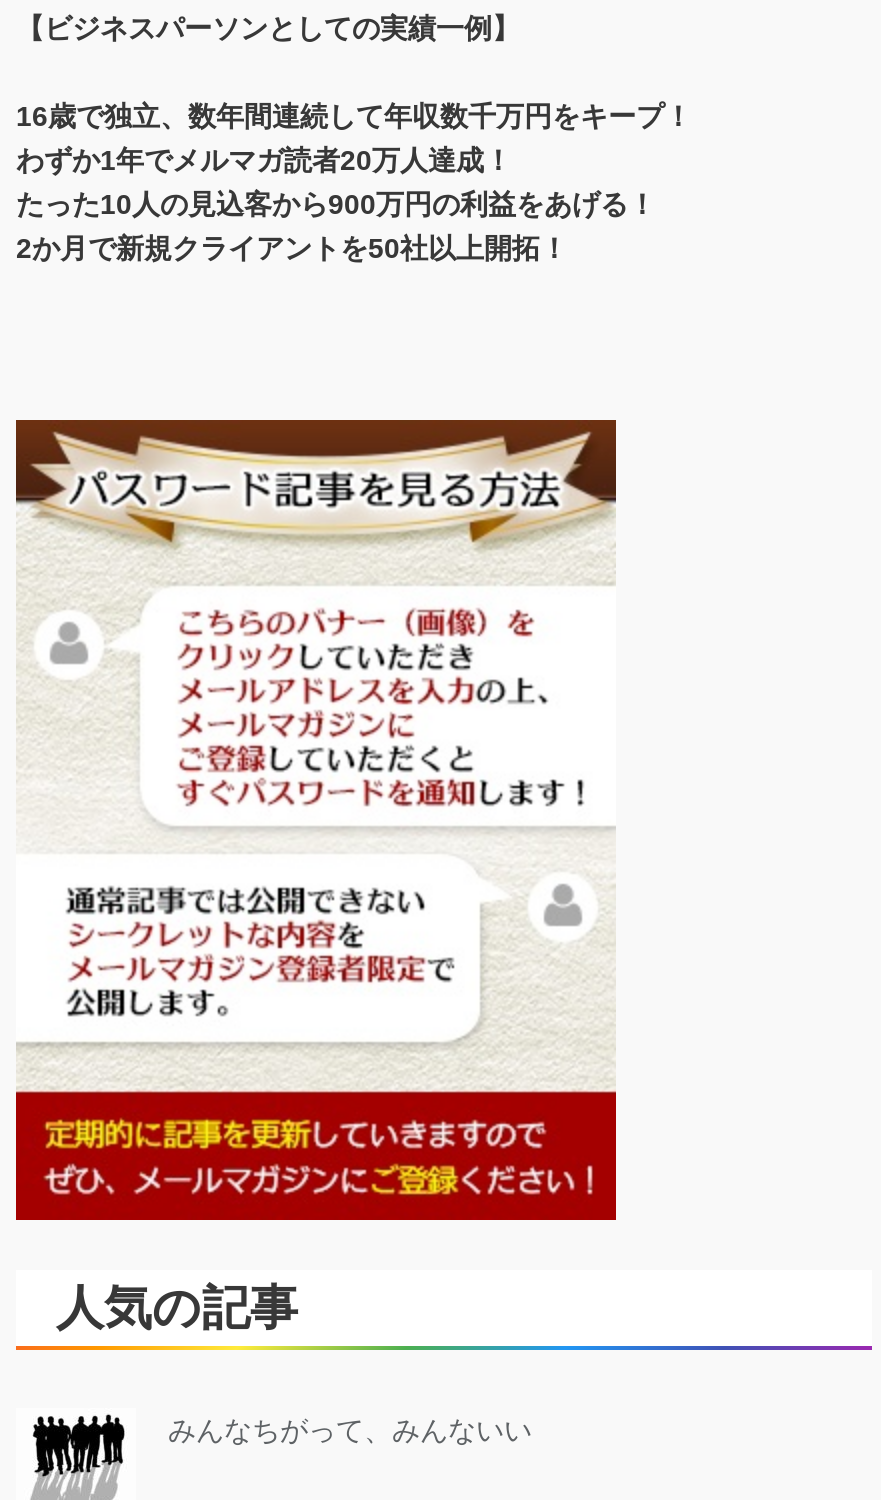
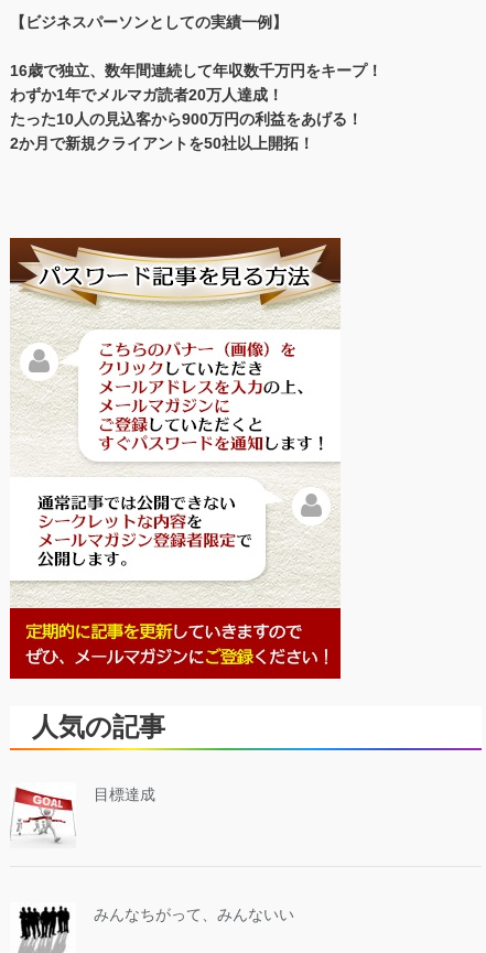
+ [image]
+ 目標達成
